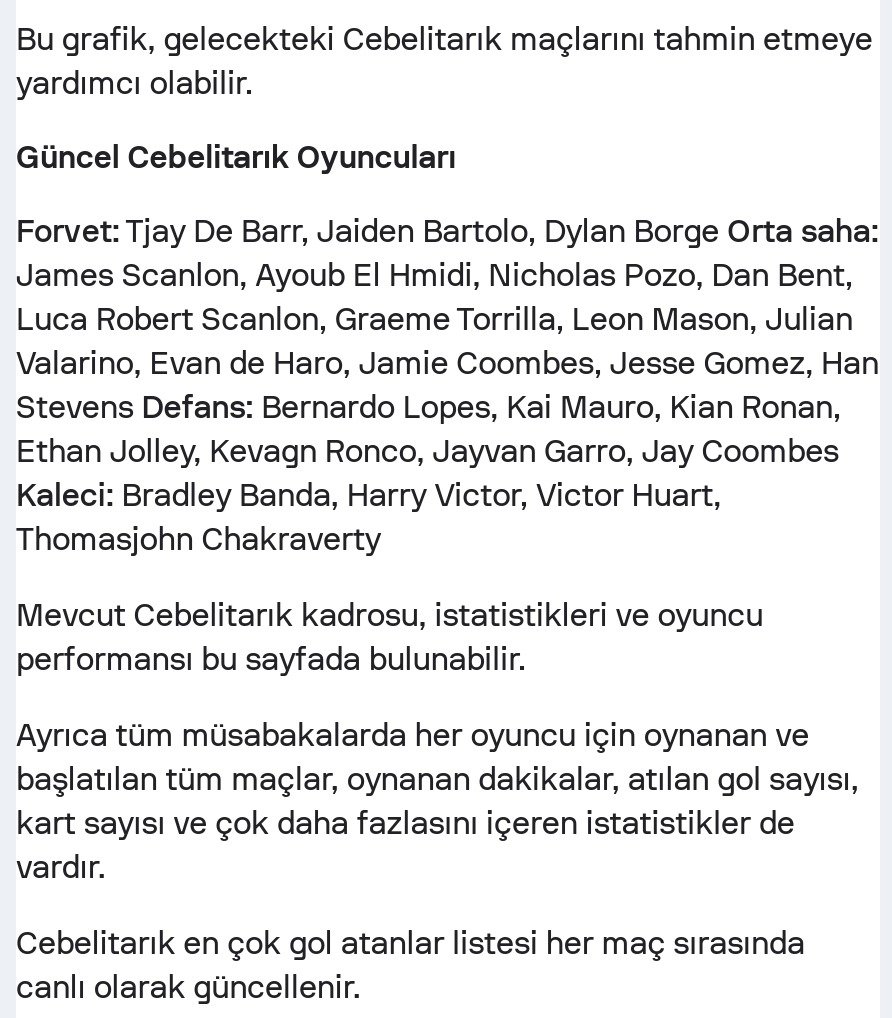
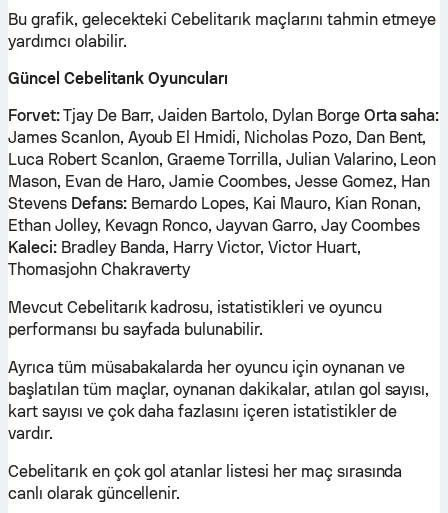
- Luca Robert Scanlon, Graeme Torrilla, Leon Mason, Julian
+ Luca Robert Scanlon, Graeme Torrilla, Julian Valarino, Leon

- Valarino, Evan de Haro, Jamie Coombes, Jesse Gomez, Han
+ Mason, Evan de Haro, Jamie Coombes, Jesse Gomez, Han
